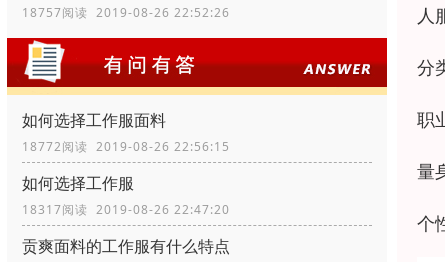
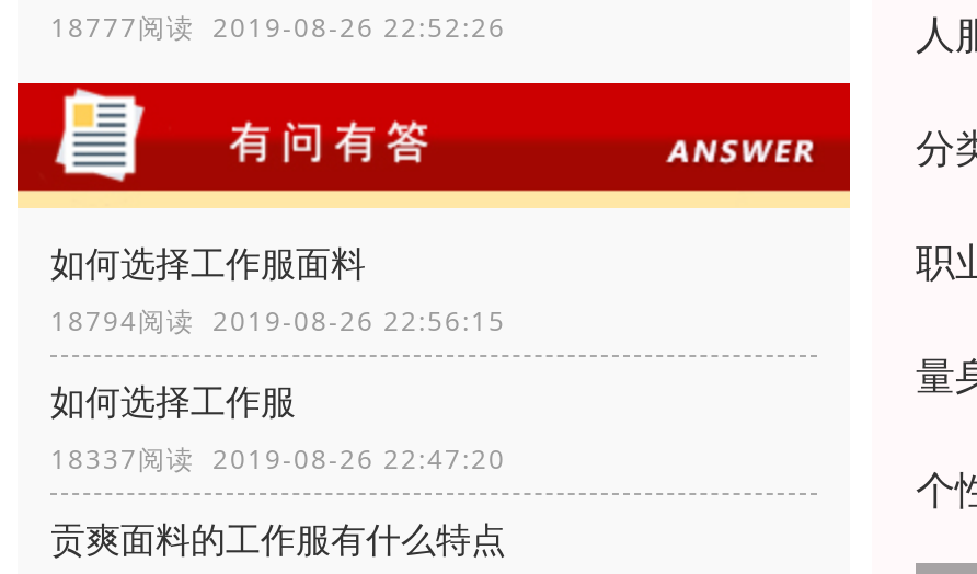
- 18757阅读 2019-08-26 22:52:26
+ 18777阅读 2019-08-26 22:52:26

- 18772阅读 2019-08-26 22:56:15
+ 18794阅读 2019-08-26 22:56:15

- 18317阅读 2019-08-26 22:47:20
+ 18337阅读 2019-08-26 22:47:20
